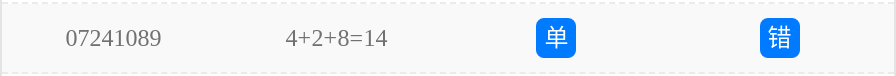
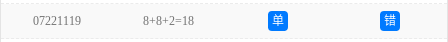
- 07241089
+ 07221119

- 4+2+8=14
+ 8+8+2=18
